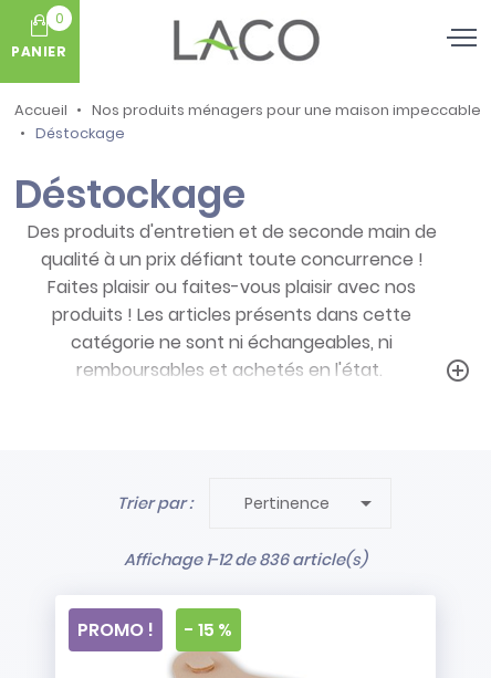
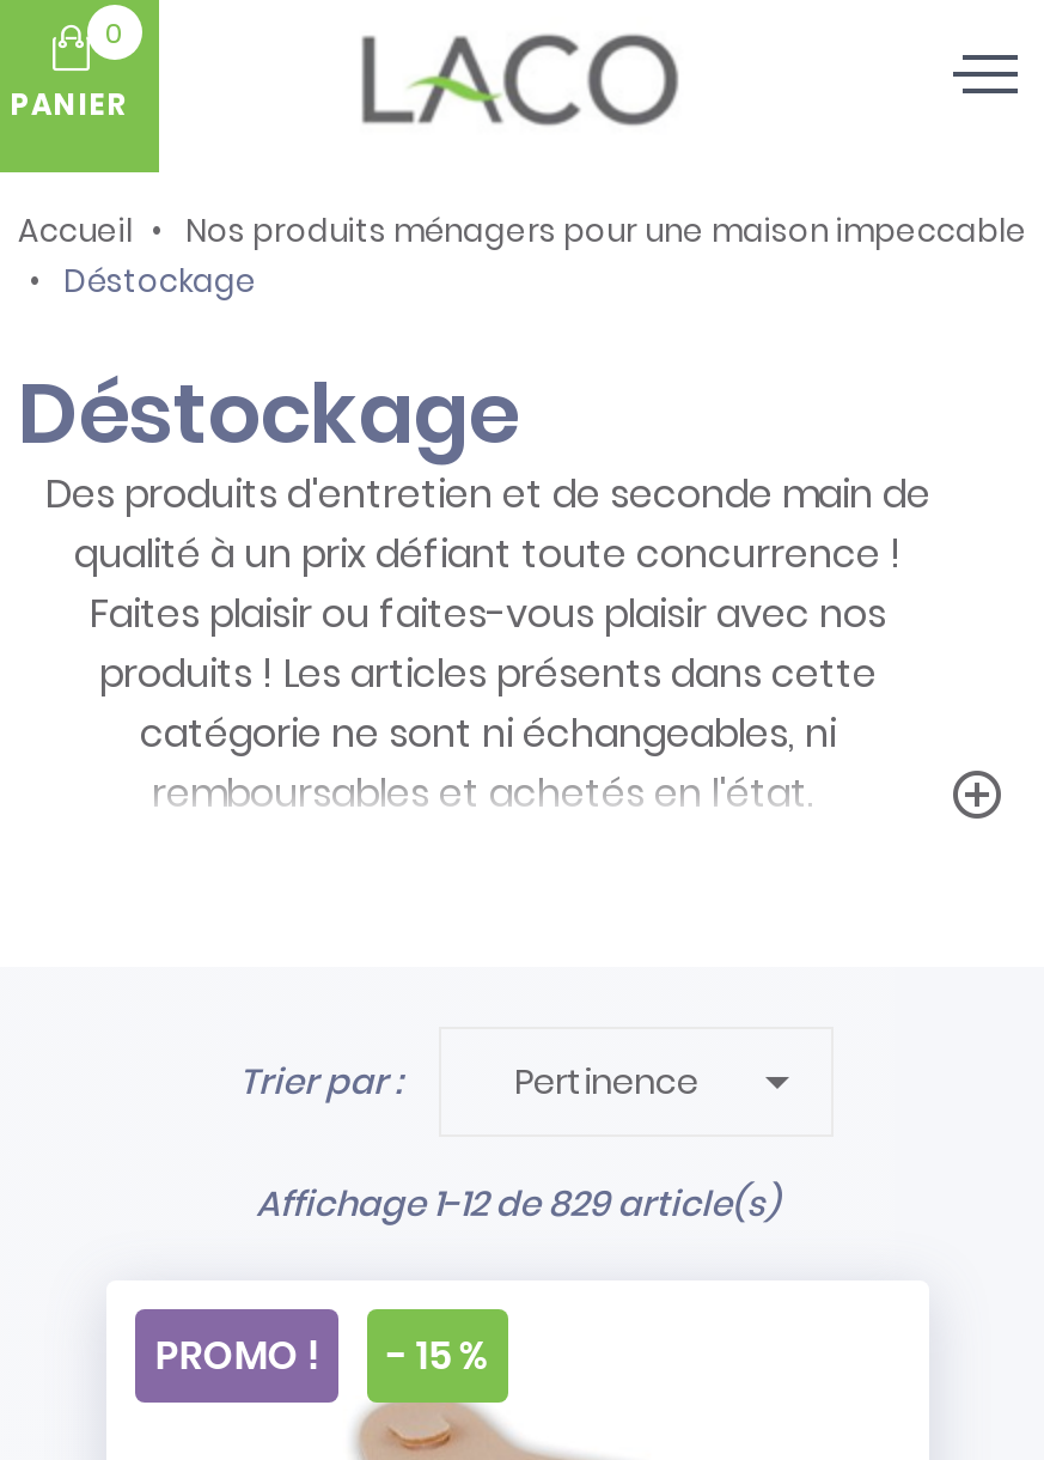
- Affichage 1-12 de 836 article(s)
+ Affichage 1-12 de 829 article(s)
